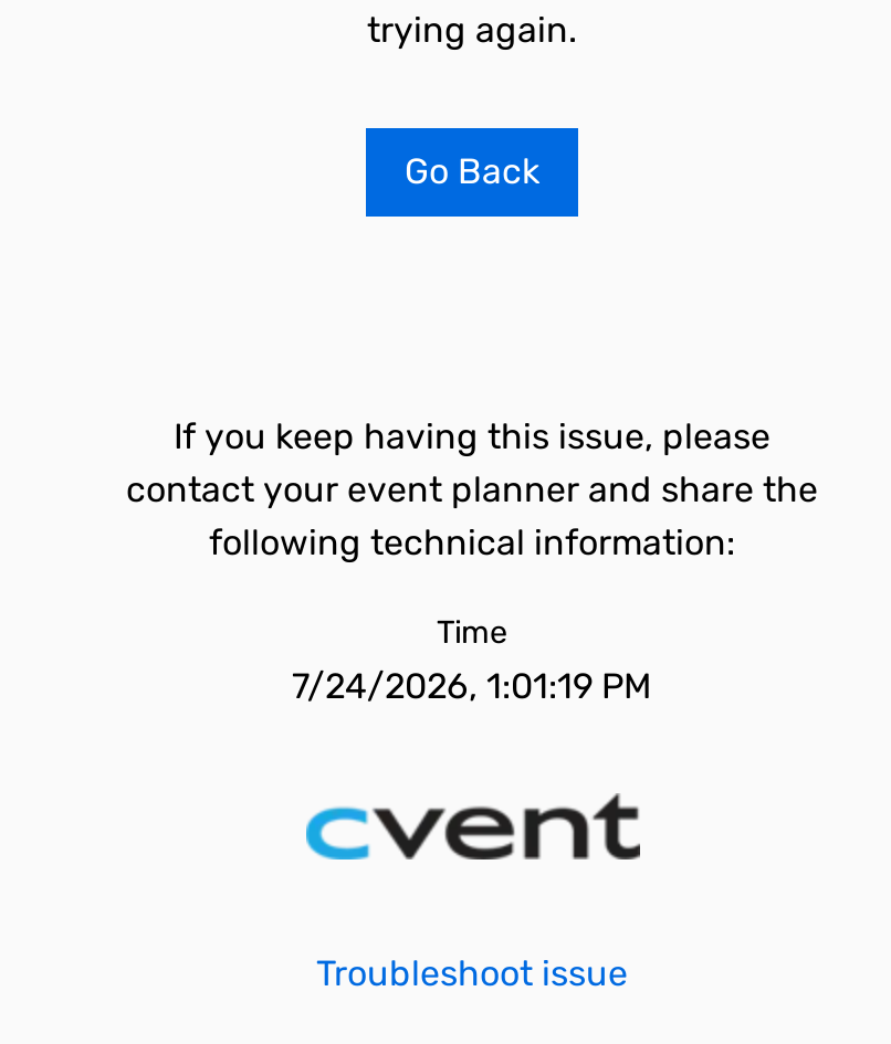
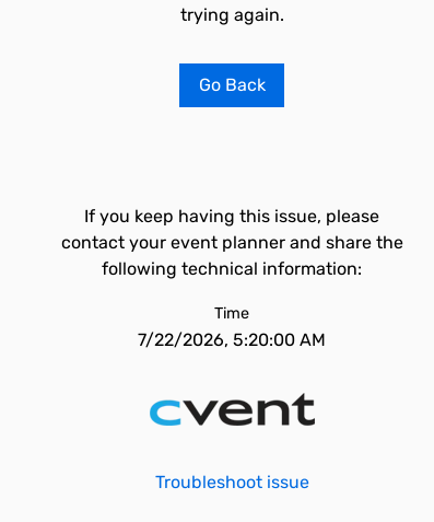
- 7/24/2026, 1:01:19 PM
+ 7/22/2026, 5:20:00 AM
